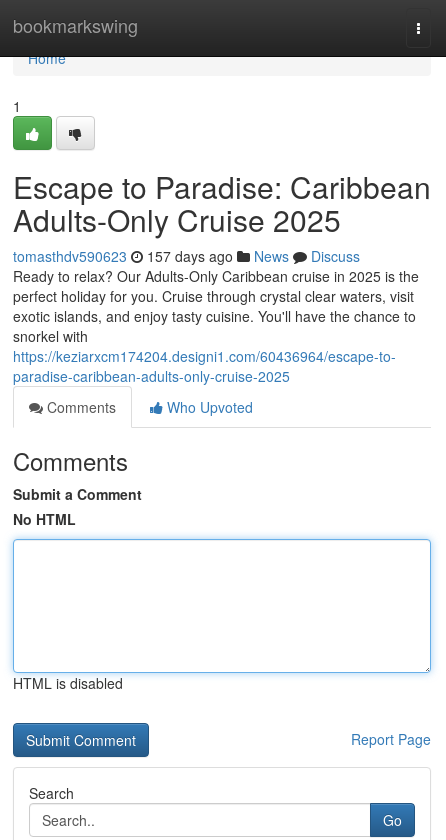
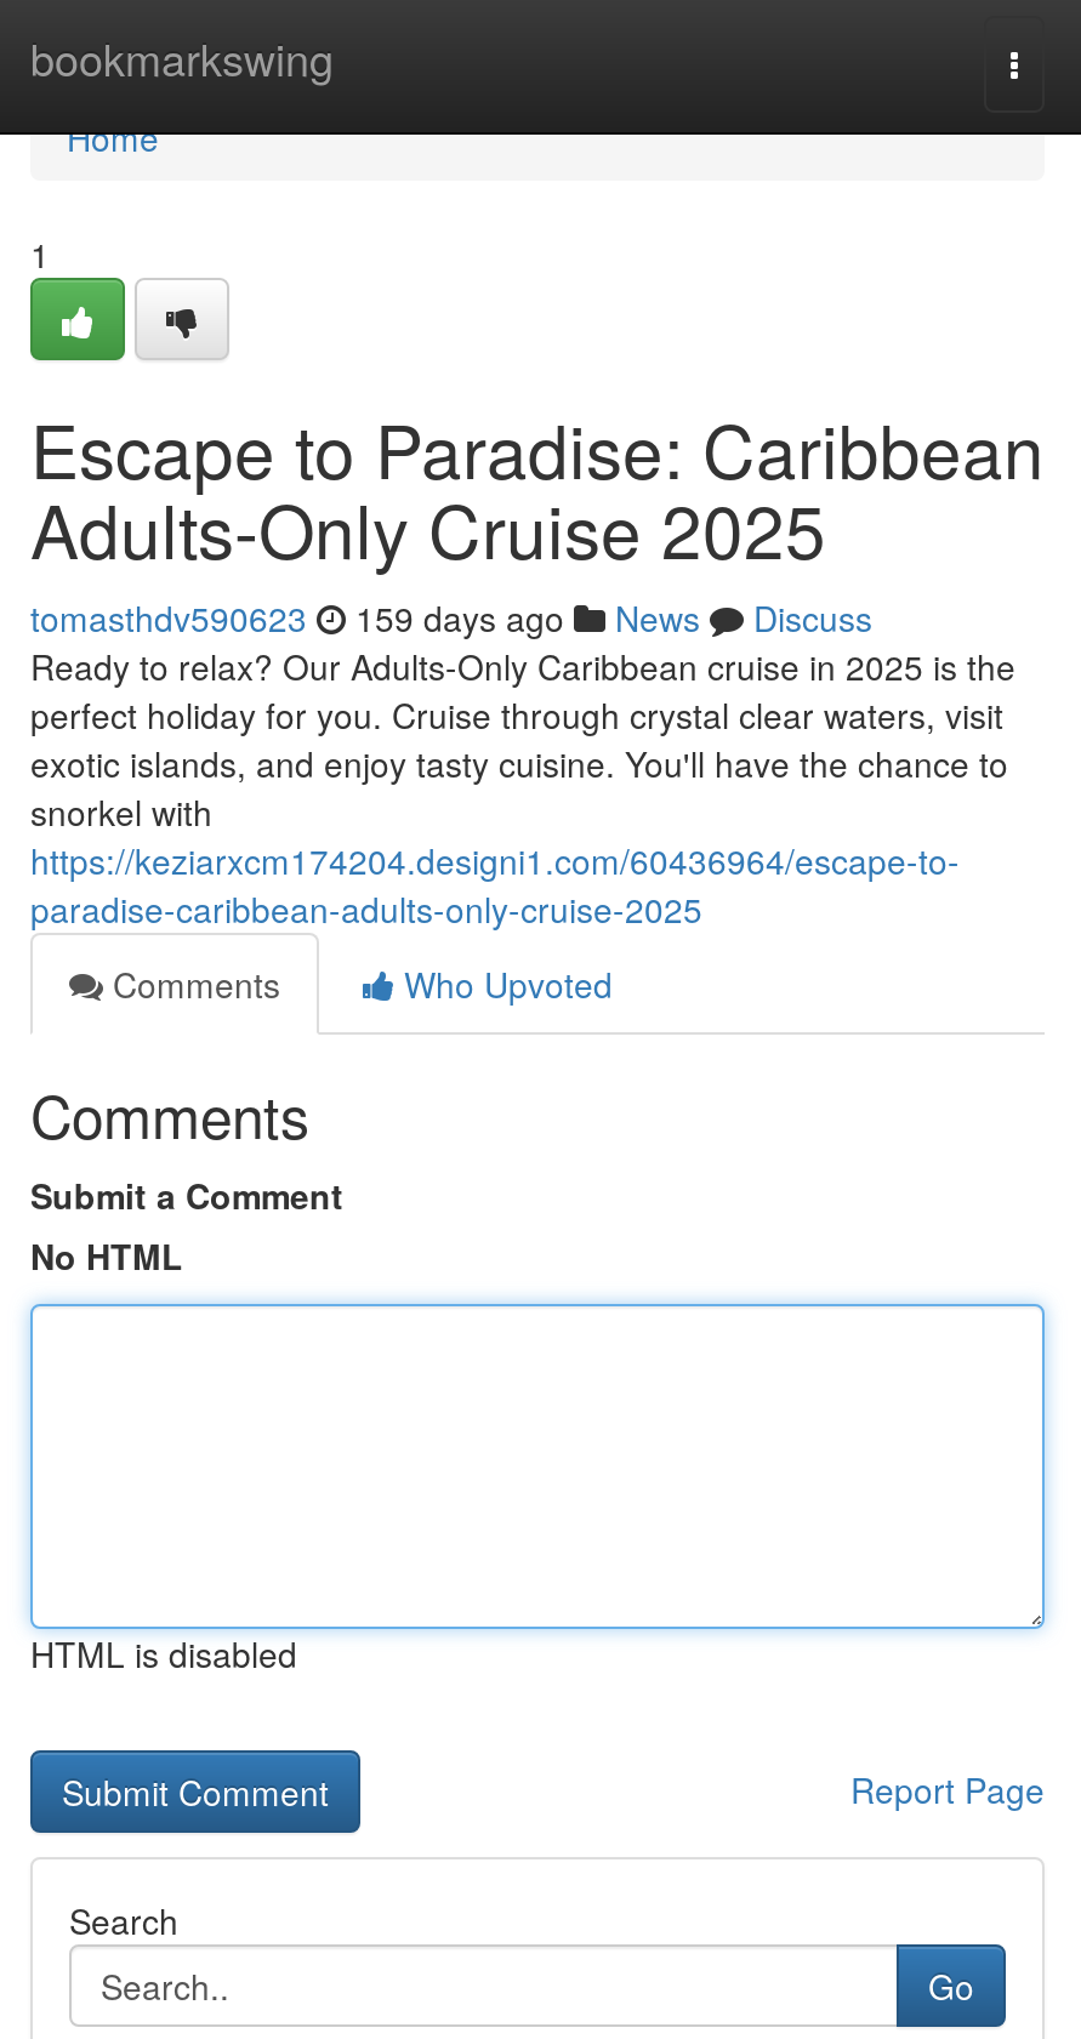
- tomasthdv590623 157 days ago News Discuss
+ tomasthdv590623 159 days ago News Discuss
